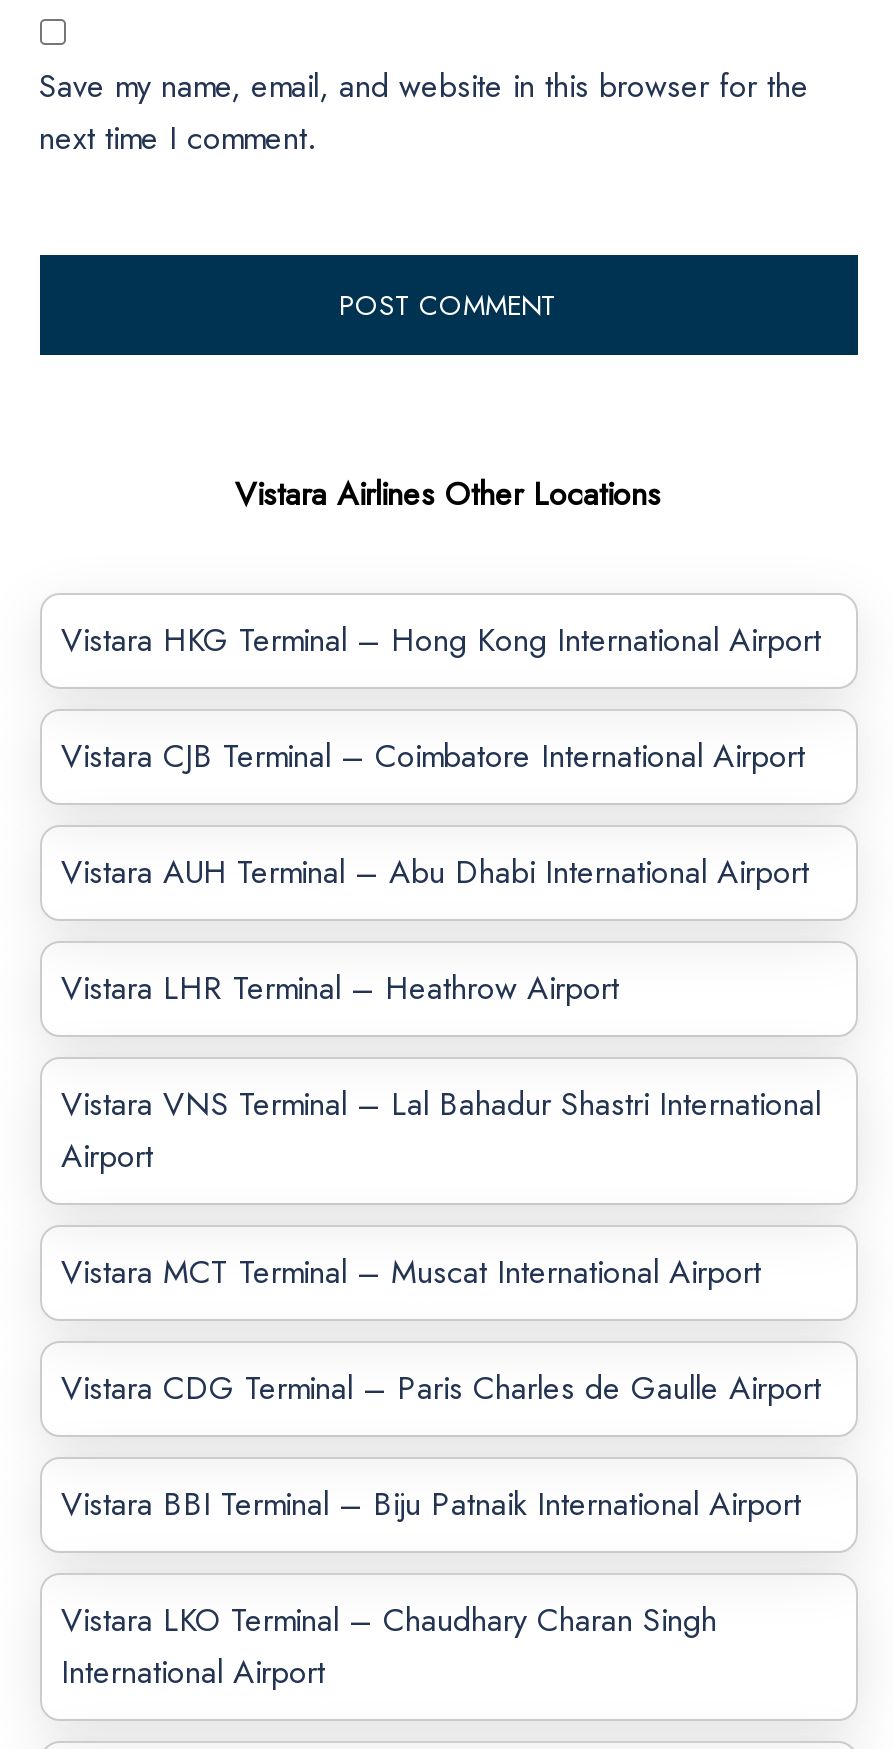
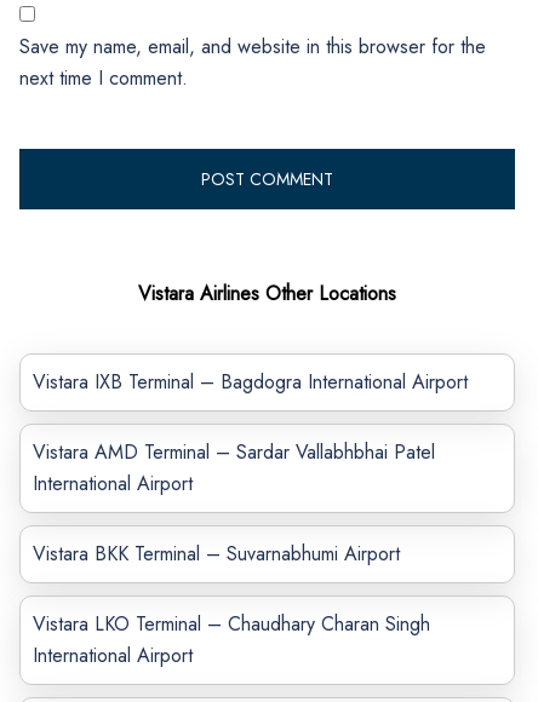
- Vistara HKG Terminal – Hong Kong International Airport
- Vistara CJB Terminal – Coimbatore International Airport
- Vistara AUH Terminal – Abu Dhabi International Airport
- Vistara LHR Terminal – Heathrow Airport
- Vistara VNS Terminal – Lal Bahadur Shastri International
- Airport
- Vistara MCT Terminal – Muscat International Airport
- Vistara CDG Terminal – Paris Charles de Gaulle Airport
- Vistara BBI Terminal – Biju Patnaik International Airport
+ Vistara IXB Terminal – Bagdogra International Airport
+ Vistara AMD Terminal – Sardar Vallabhbhai Patel
+ International Airport
+ Vistara BKK Terminal – Suvarnabhumi Airport
